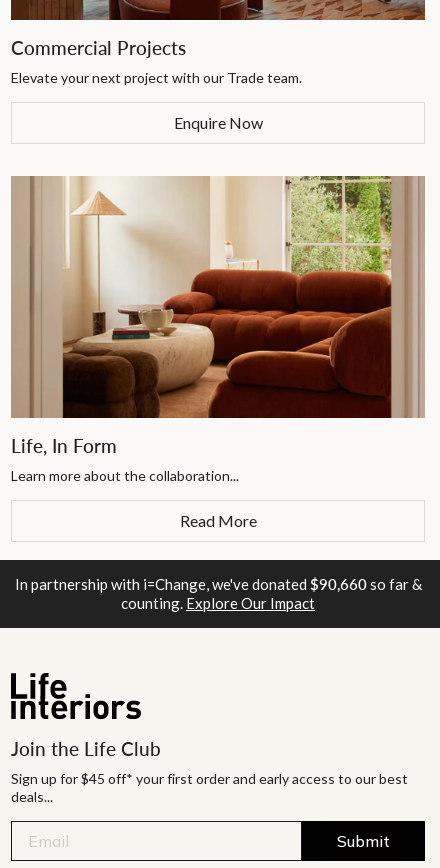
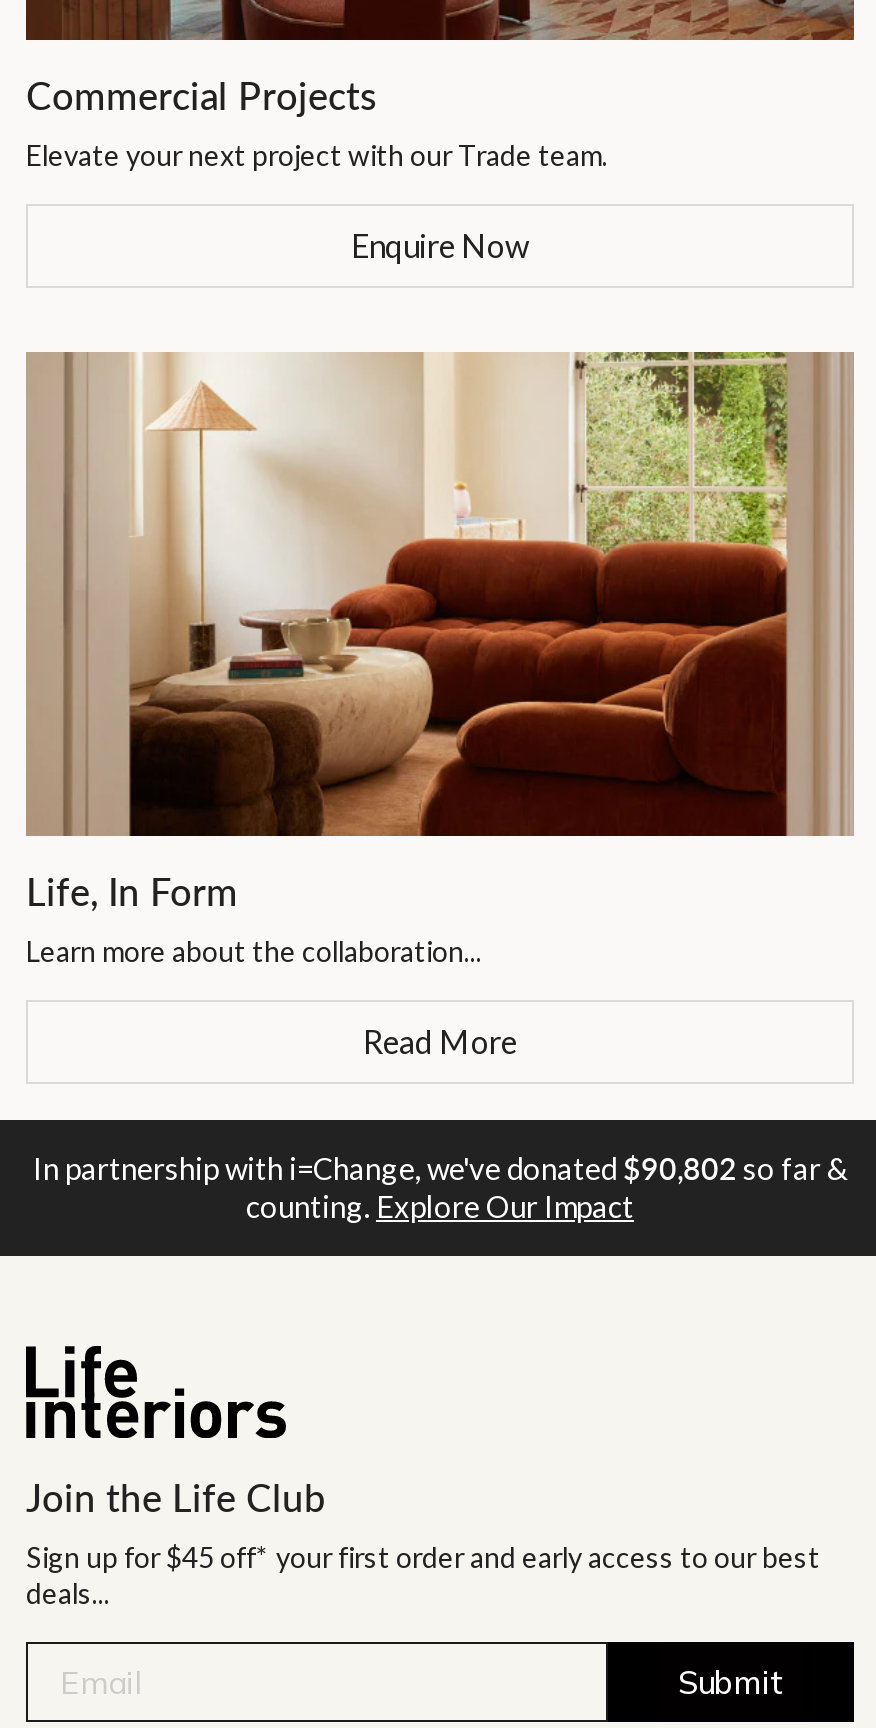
- In partnership with i=Change, we've donated $90,660 so far &
+ In partnership with i=Change, we've donated $90,802 so far &
